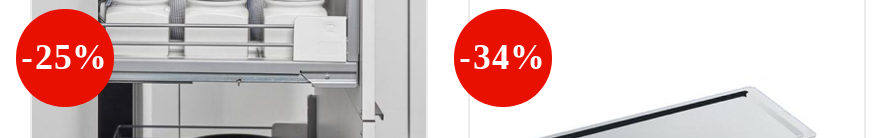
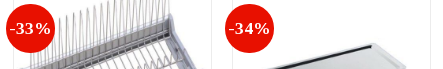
- -25%
+ -33%
